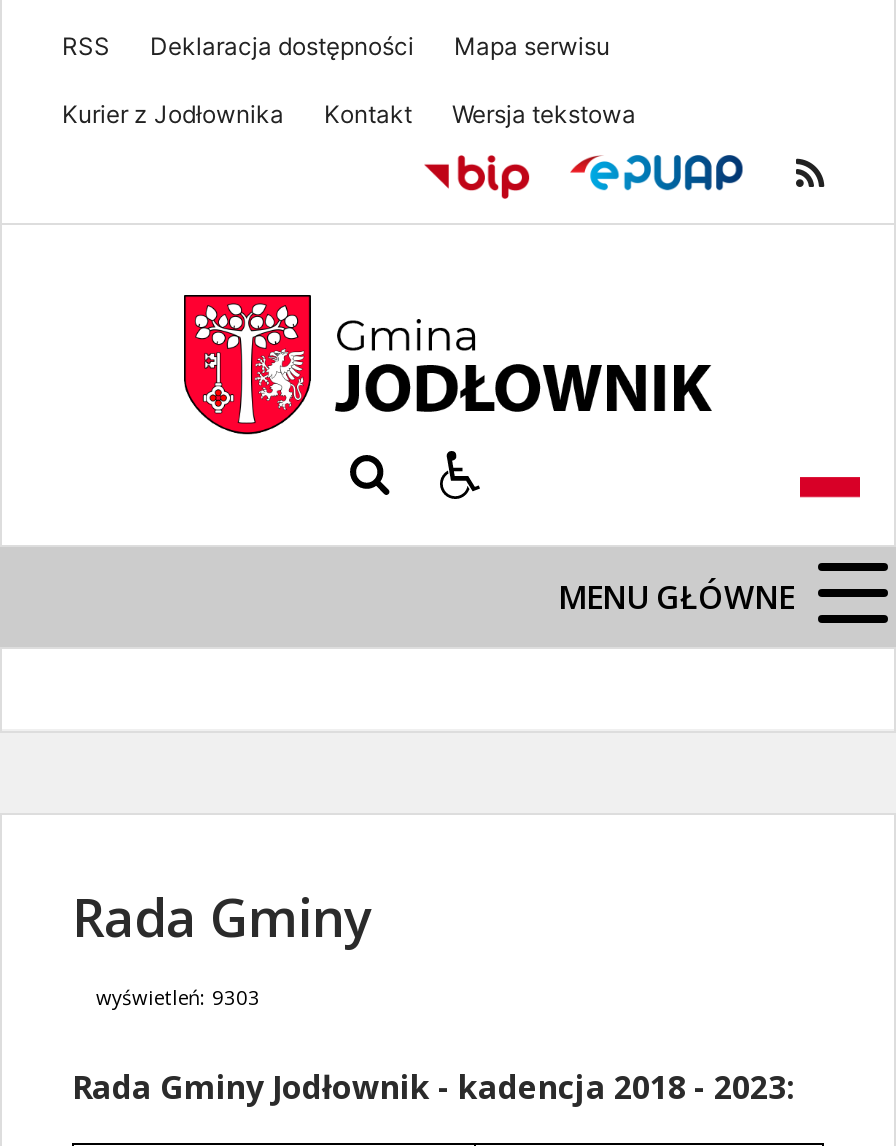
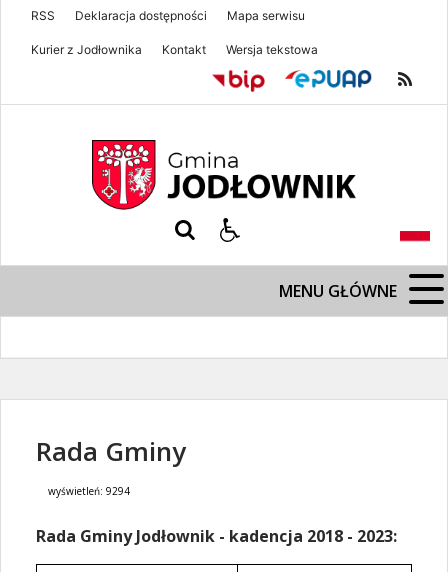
- wyświetleń: 9303
+ wyświetleń: 9294
